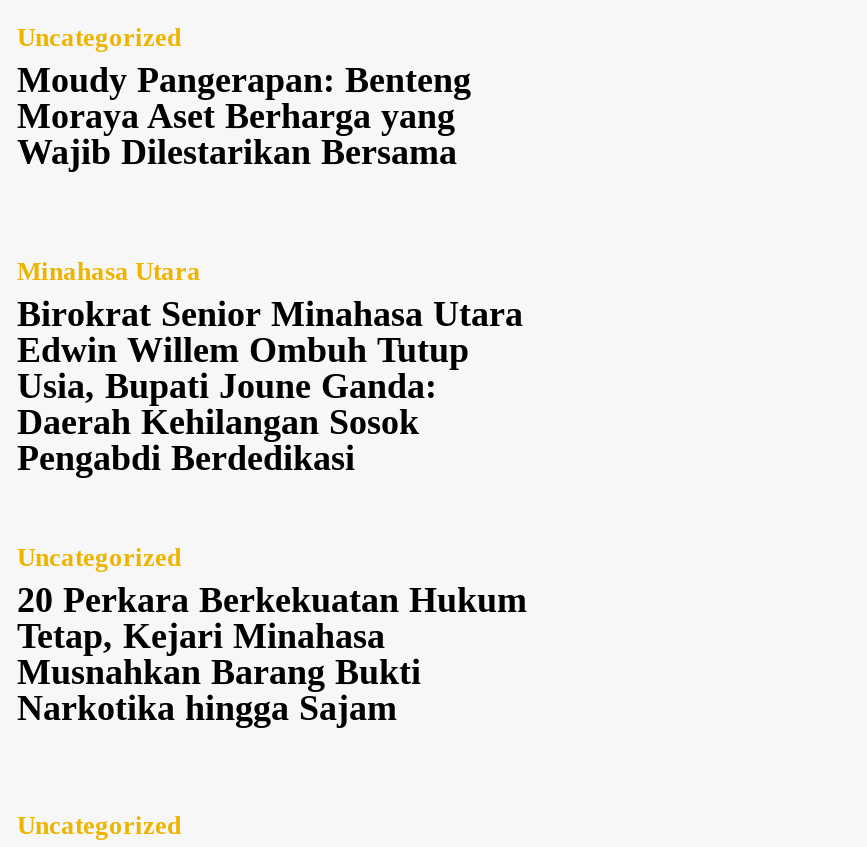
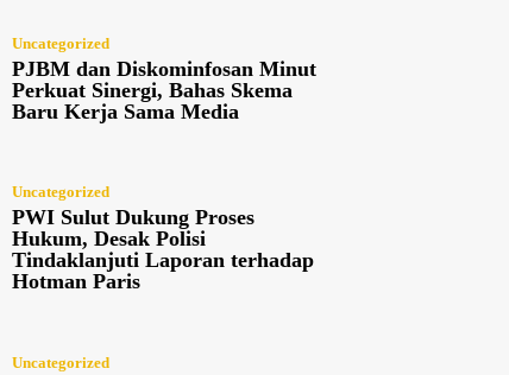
- Moudy Pangerapan: Benteng
- Moraya Aset Berharga yang
- Wajib Dilestarikan Bersama
- Minahasa Utara
- Birokrat Senior Minahasa Utara
- Edwin Willem Ombuh Tutup
- Usia, Bupati Joune Ganda:
- Daerah Kehilangan Sosok
- Pengabdi Berdedikasi
+ PJBM dan Diskominfosan Minut
+ Perkuat Sinergi, Bahas Skema
+ Baru Kerja Sama Media

- 20 Perkara Berkekuatan Hukum
- Tetap, Kejari Minahasa
- Musnahkan Barang Bukti
- Narkotika hingga Sajam
+ PWI Sulut Dukung Proses
+ Hukum, Desak Polisi
+ Tindaklanjuti Laporan terhadap
+ Hotman Paris
